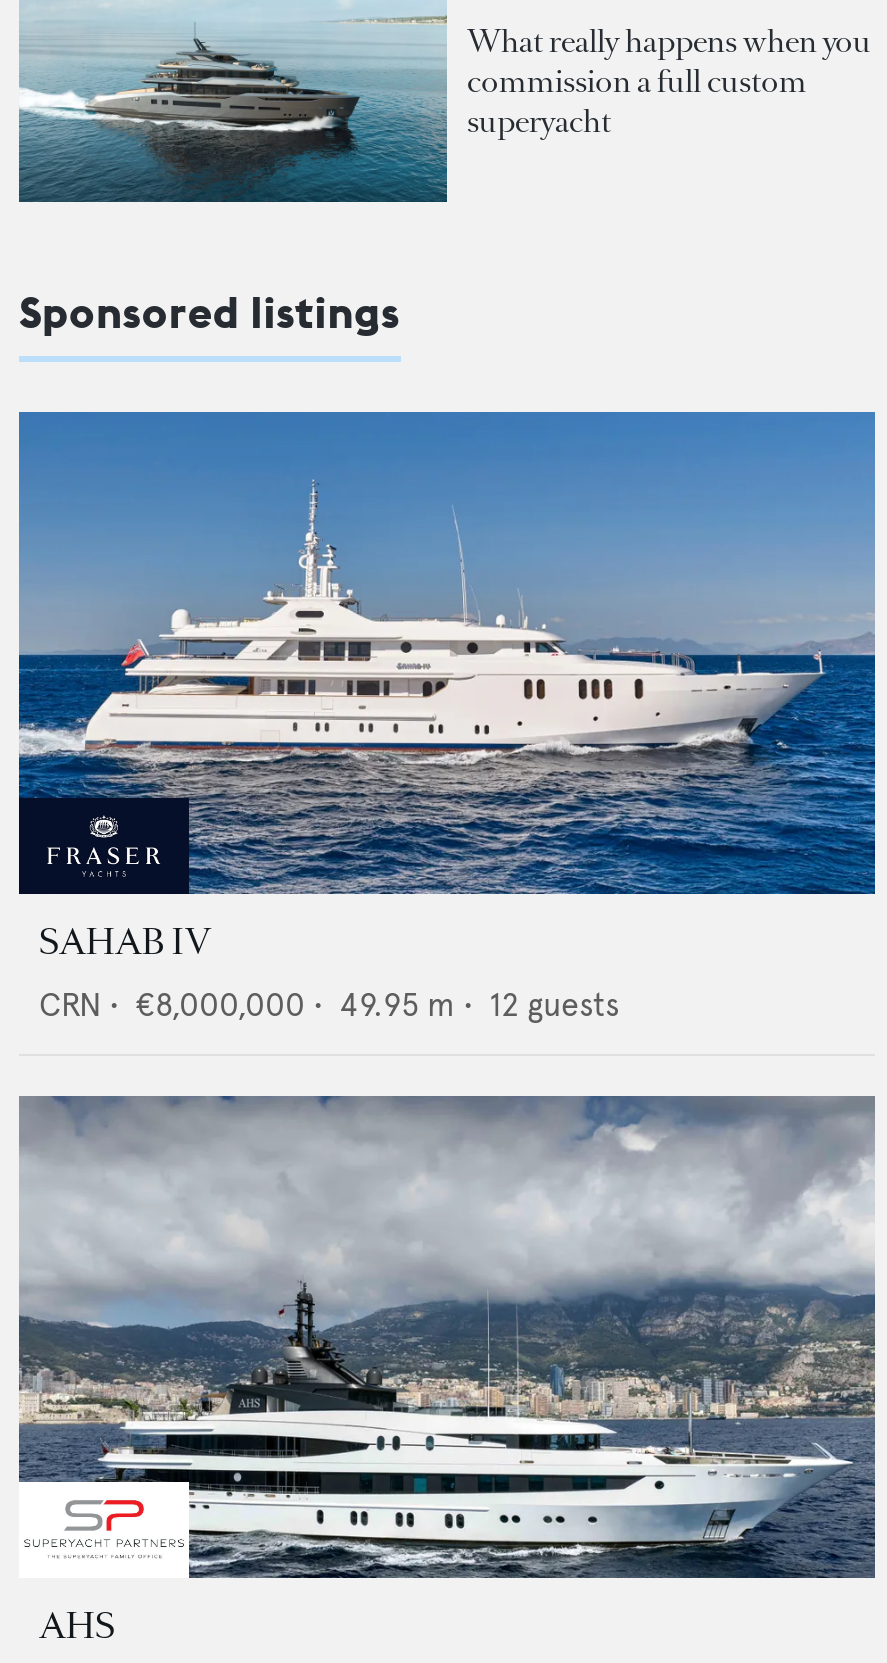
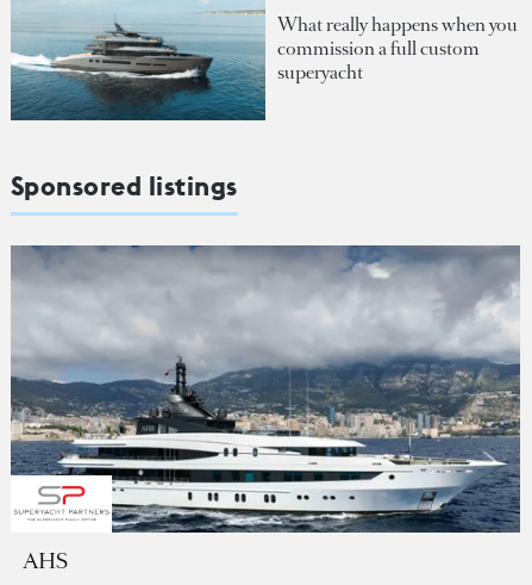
- [image]
- SAHAB IV
- CRN • €8,000,000 • 49.95 m • 12 guests
